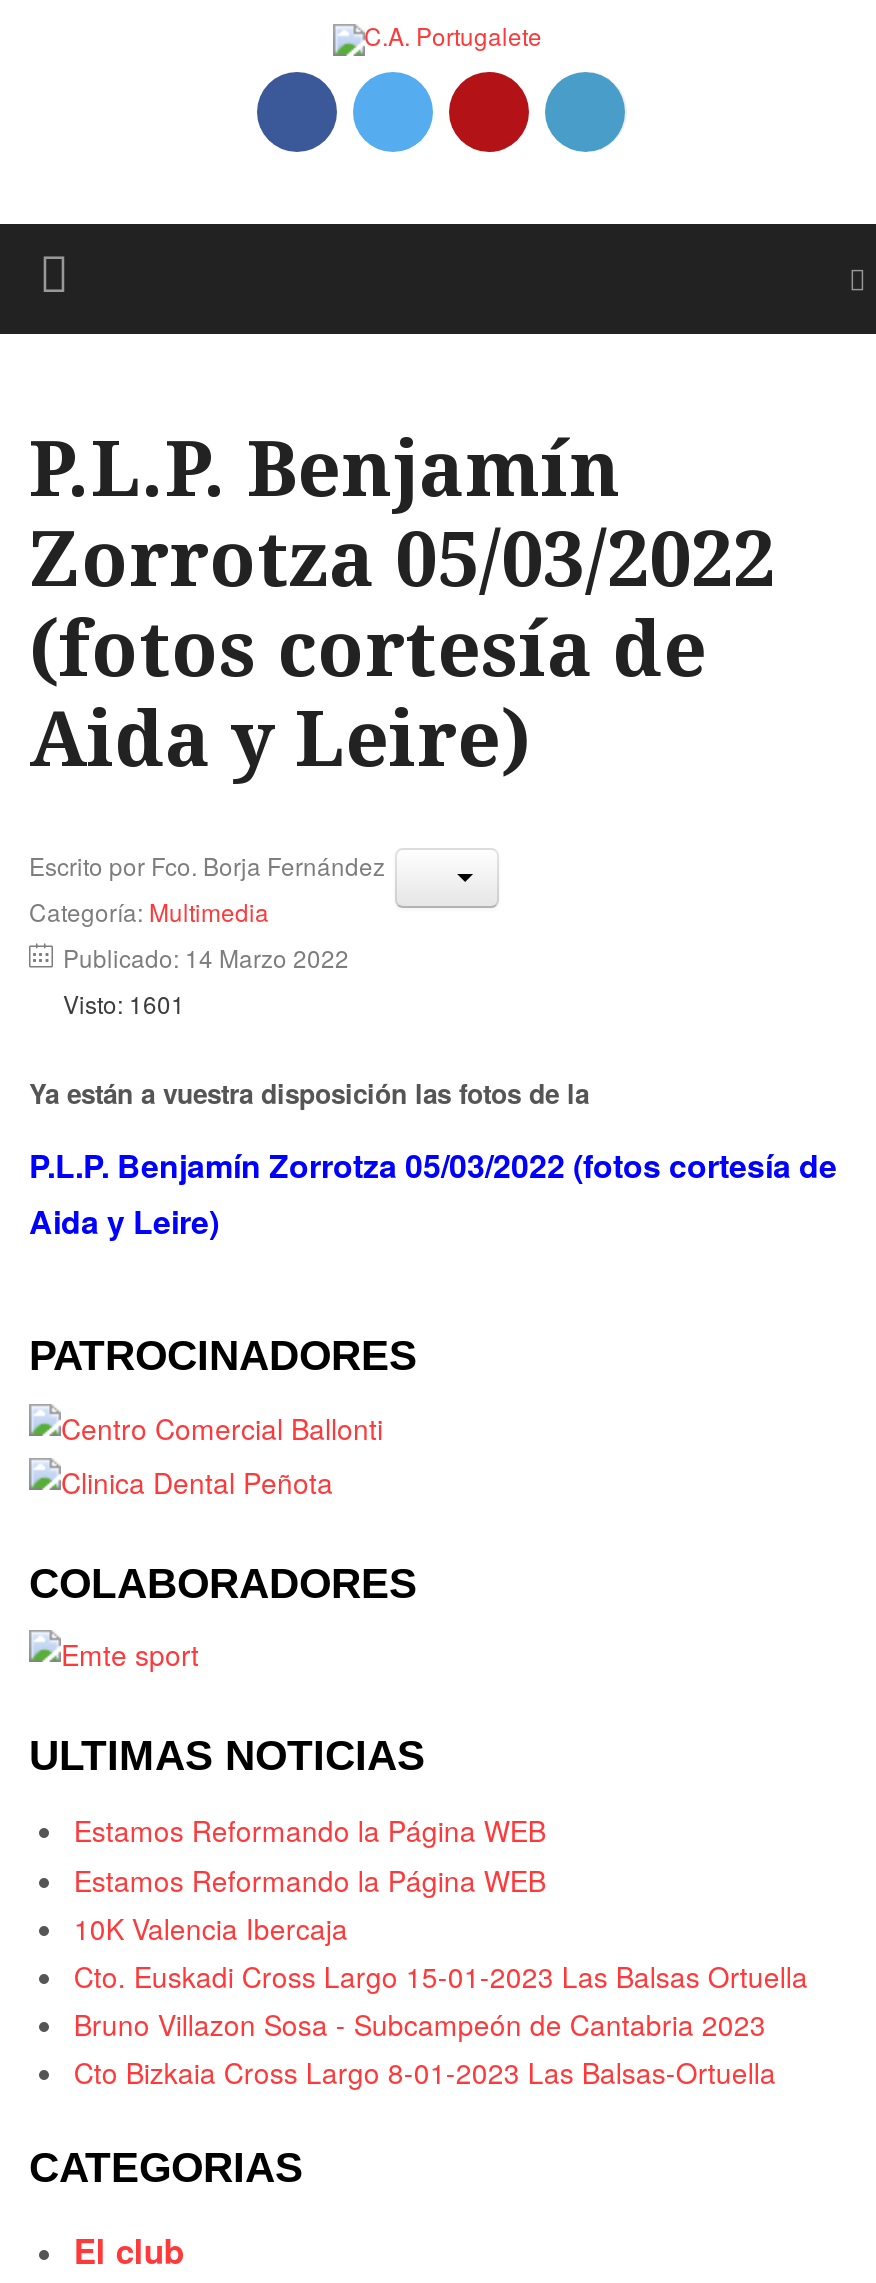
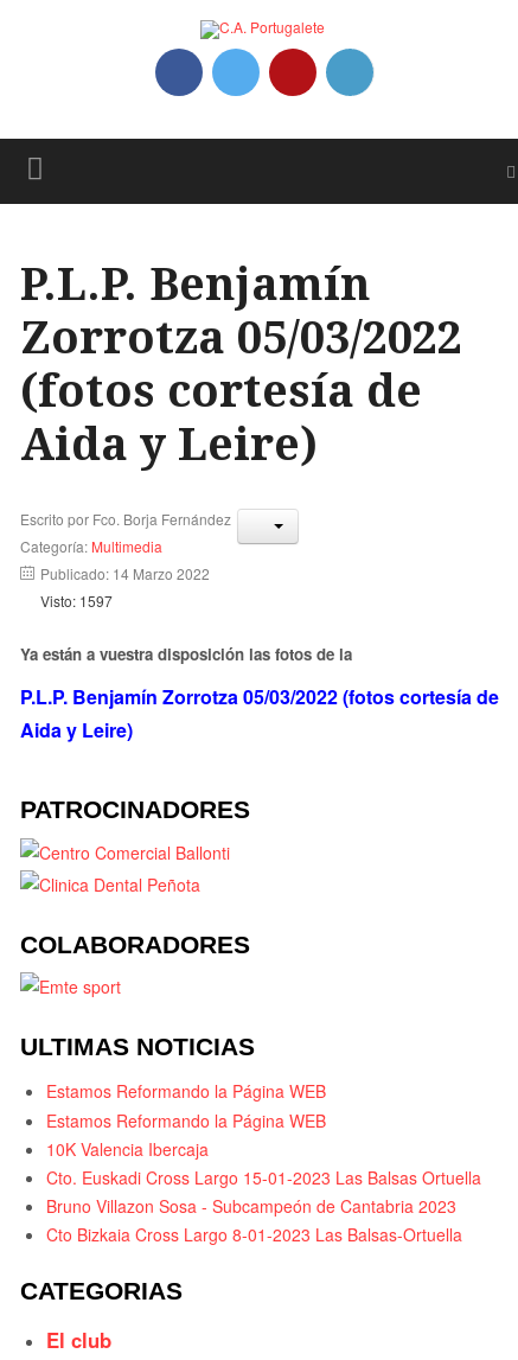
- Visto: 1601
+ Visto: 1597
